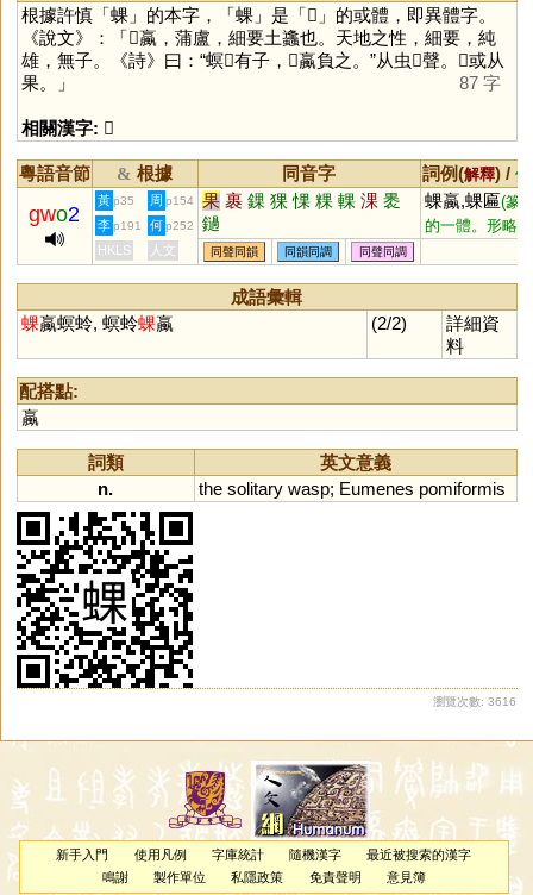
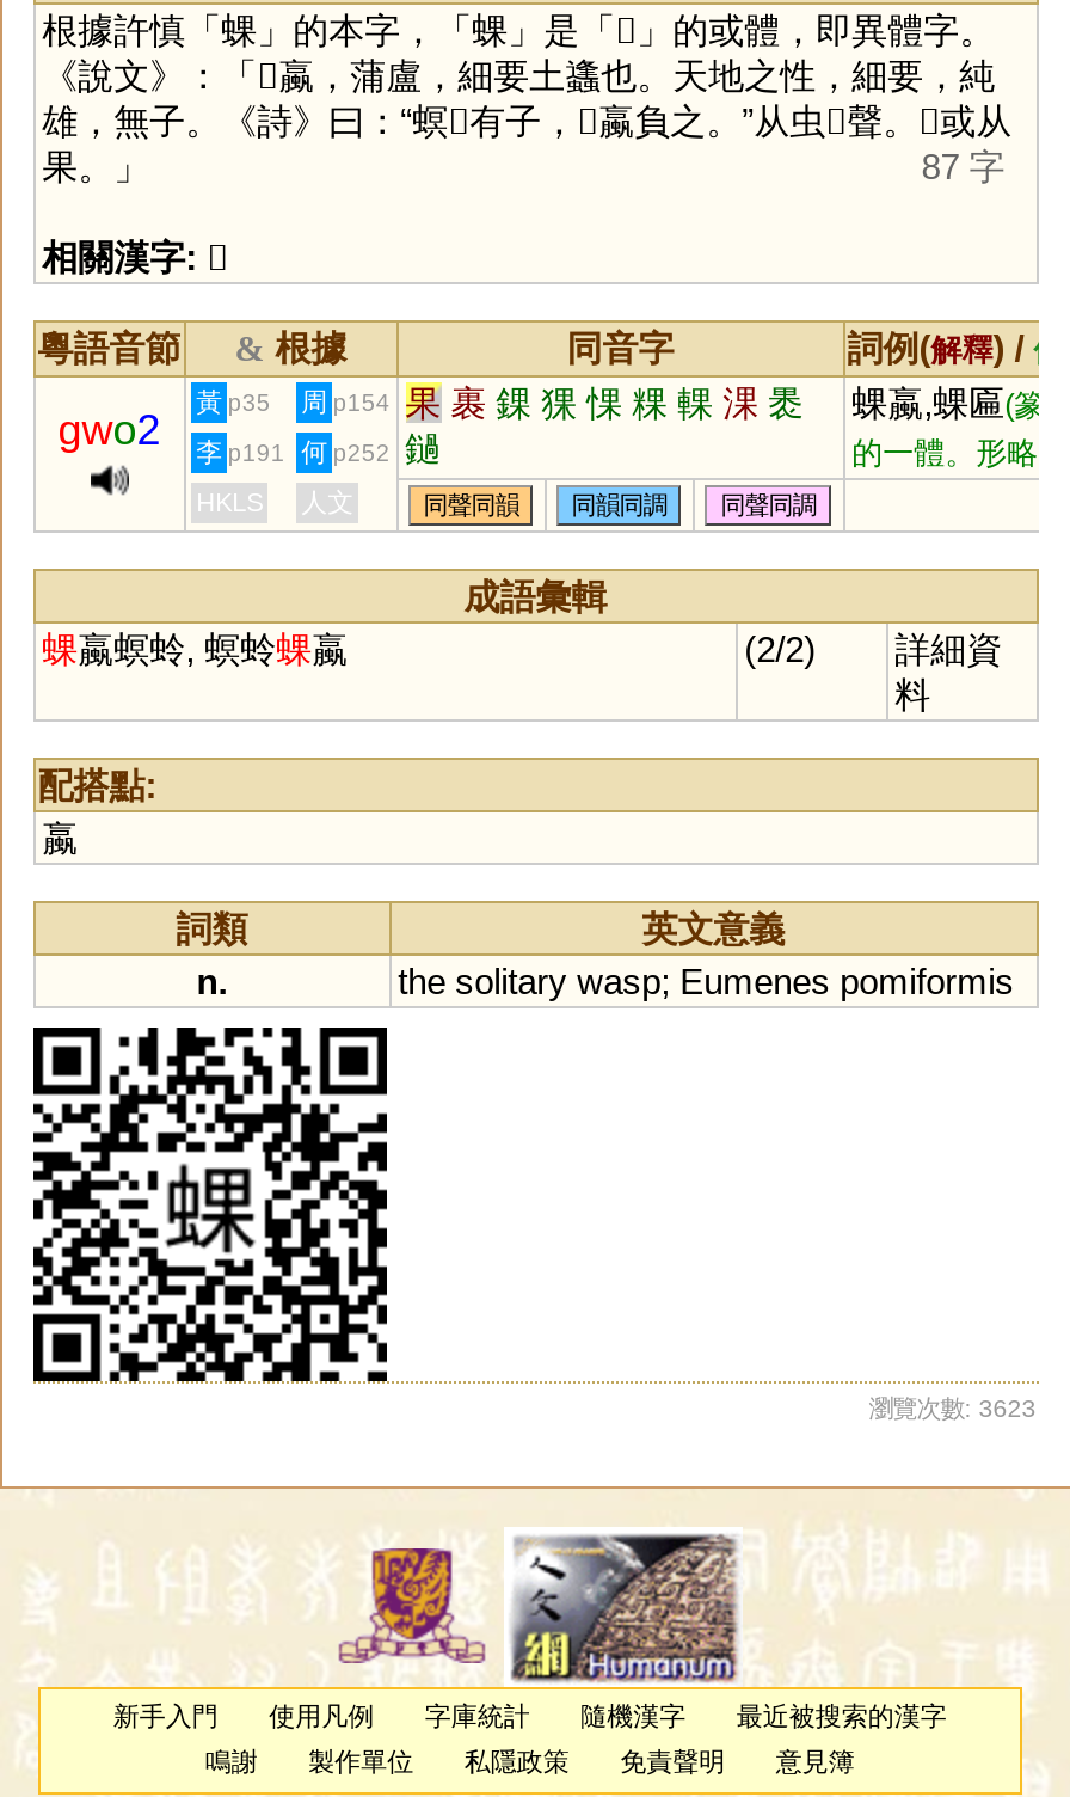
- 瀏覽次數: 3616
+ 瀏覽次數: 3623
